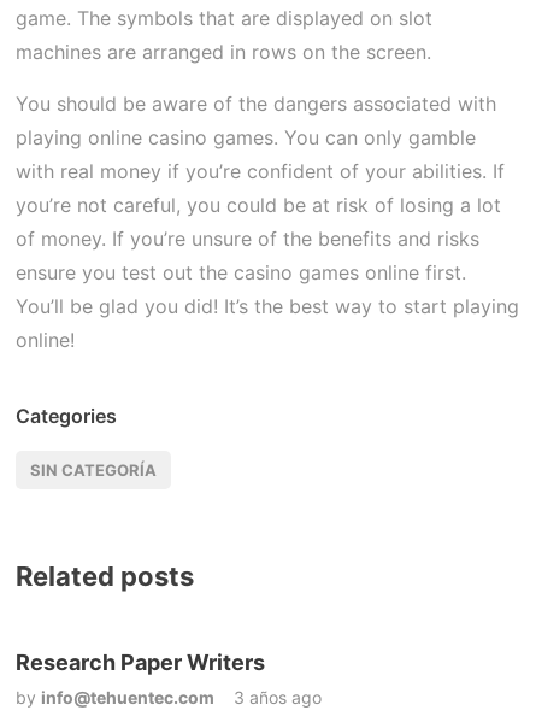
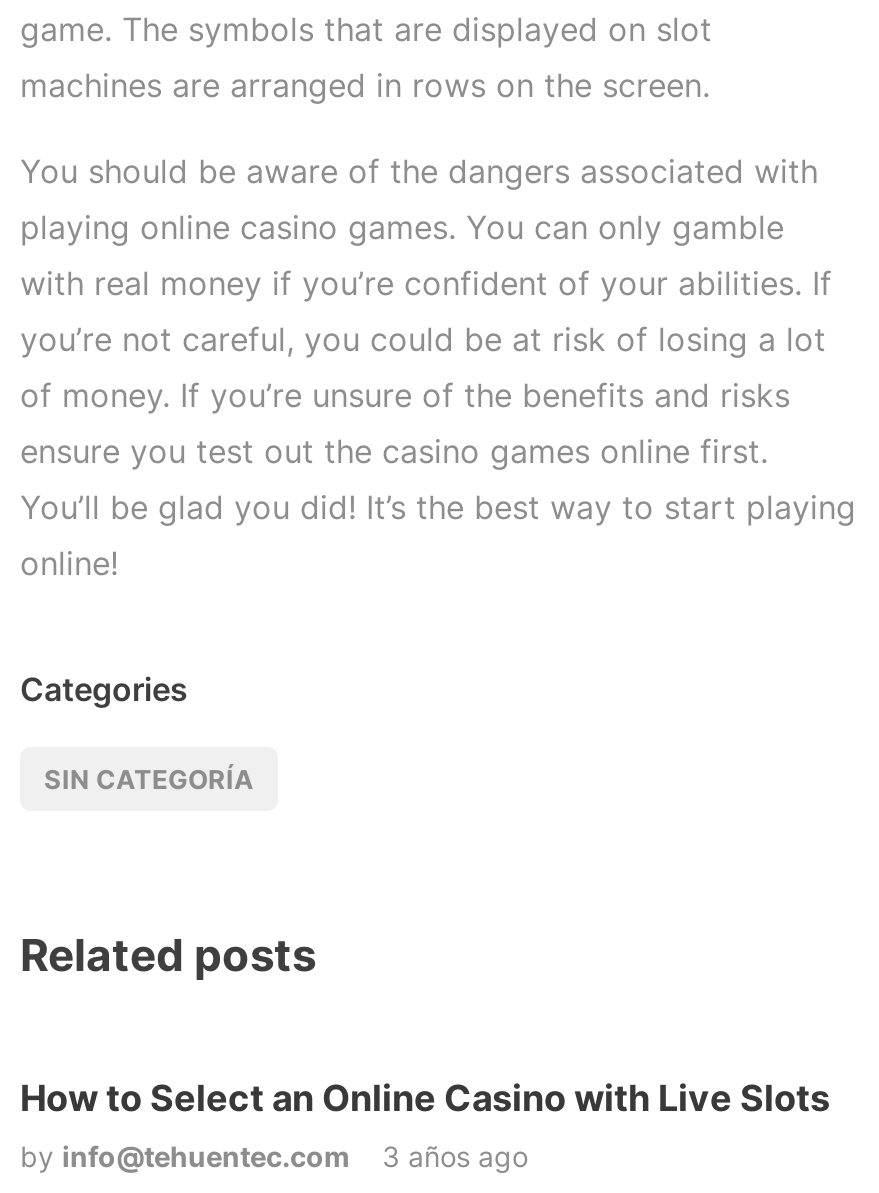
- Research Paper Writers
+ How to Select an Online Casino with Live Slots
